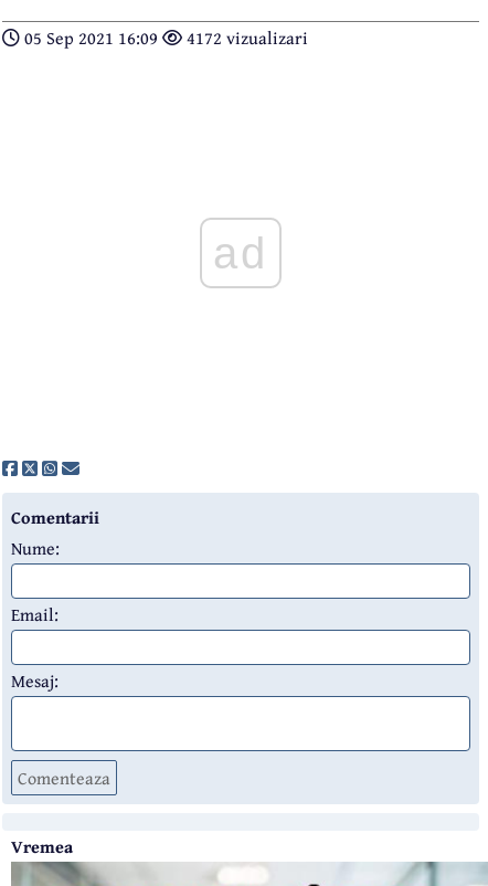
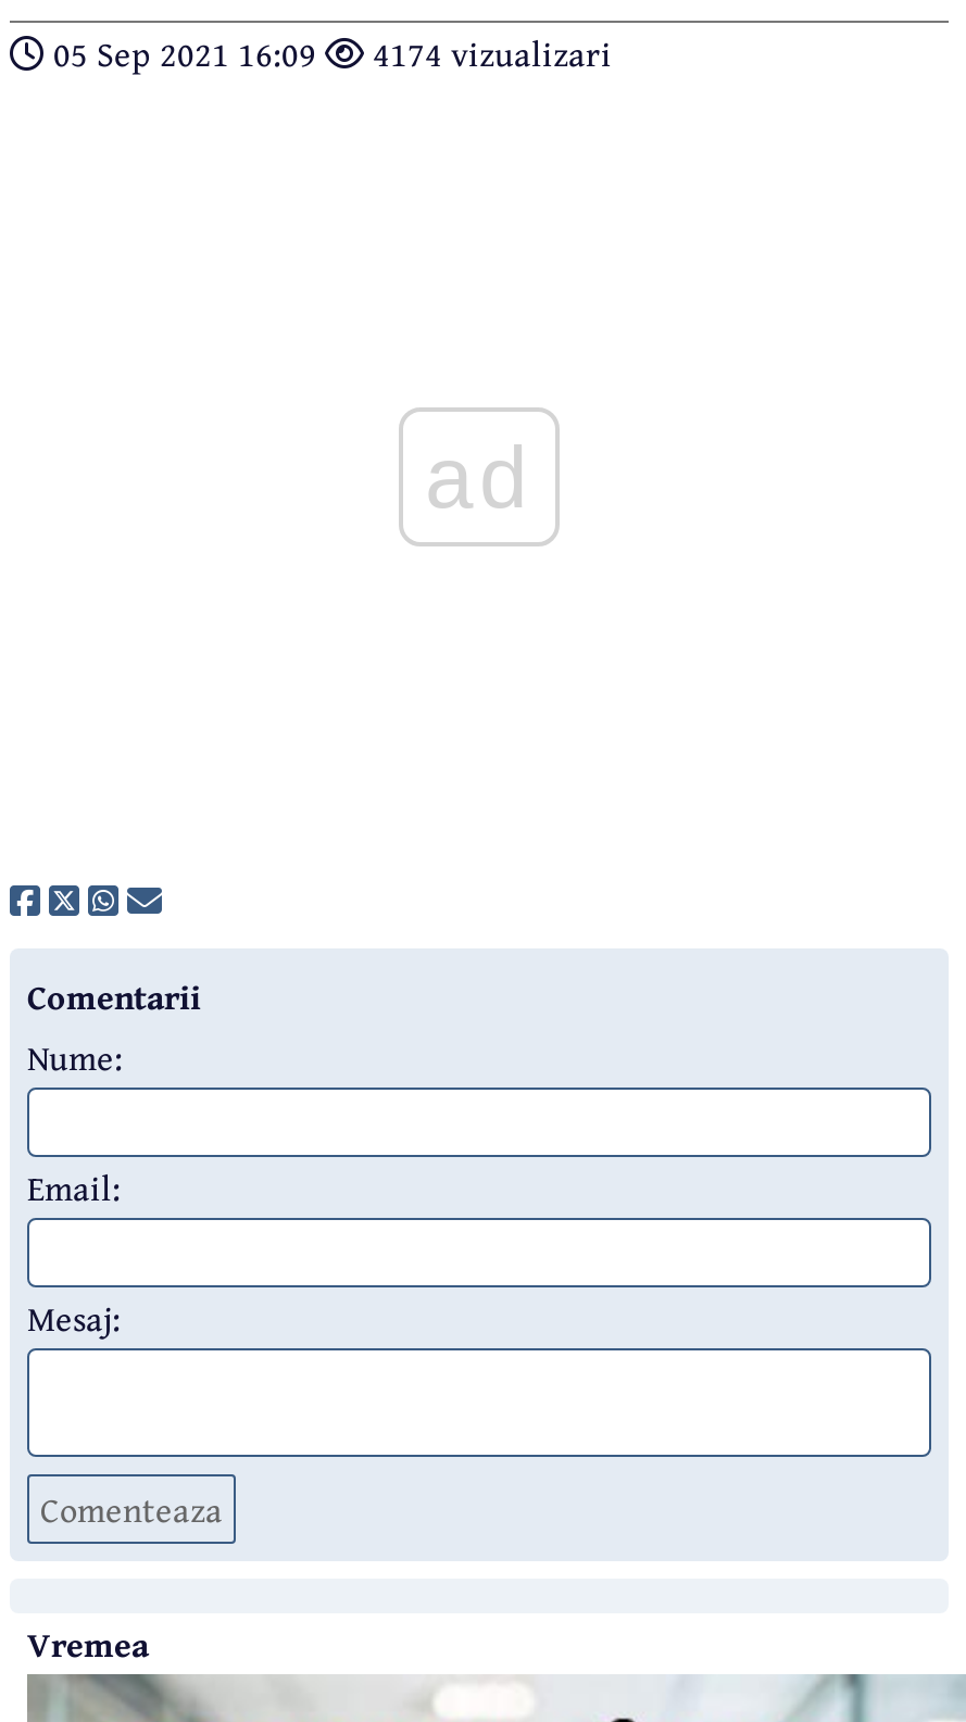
- 05 Sep 2021 16:09 4172 vizualizari
+ 05 Sep 2021 16:09 4174 vizualizari
